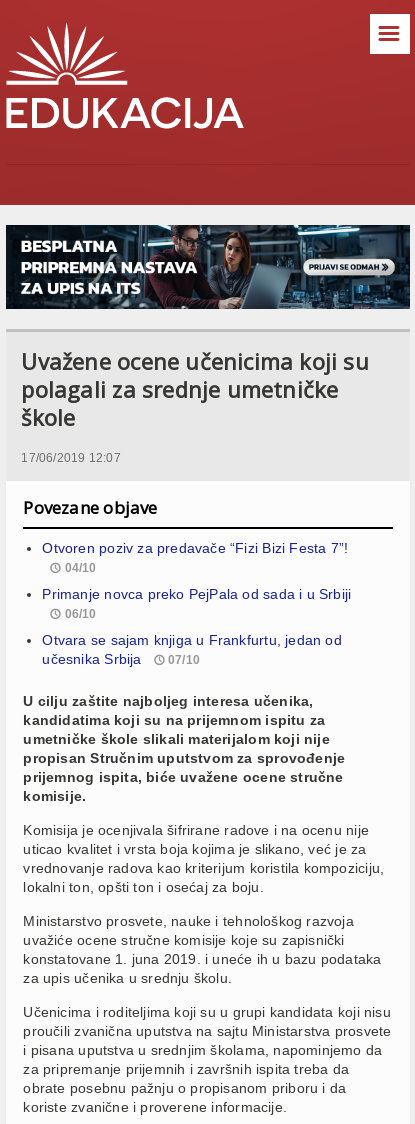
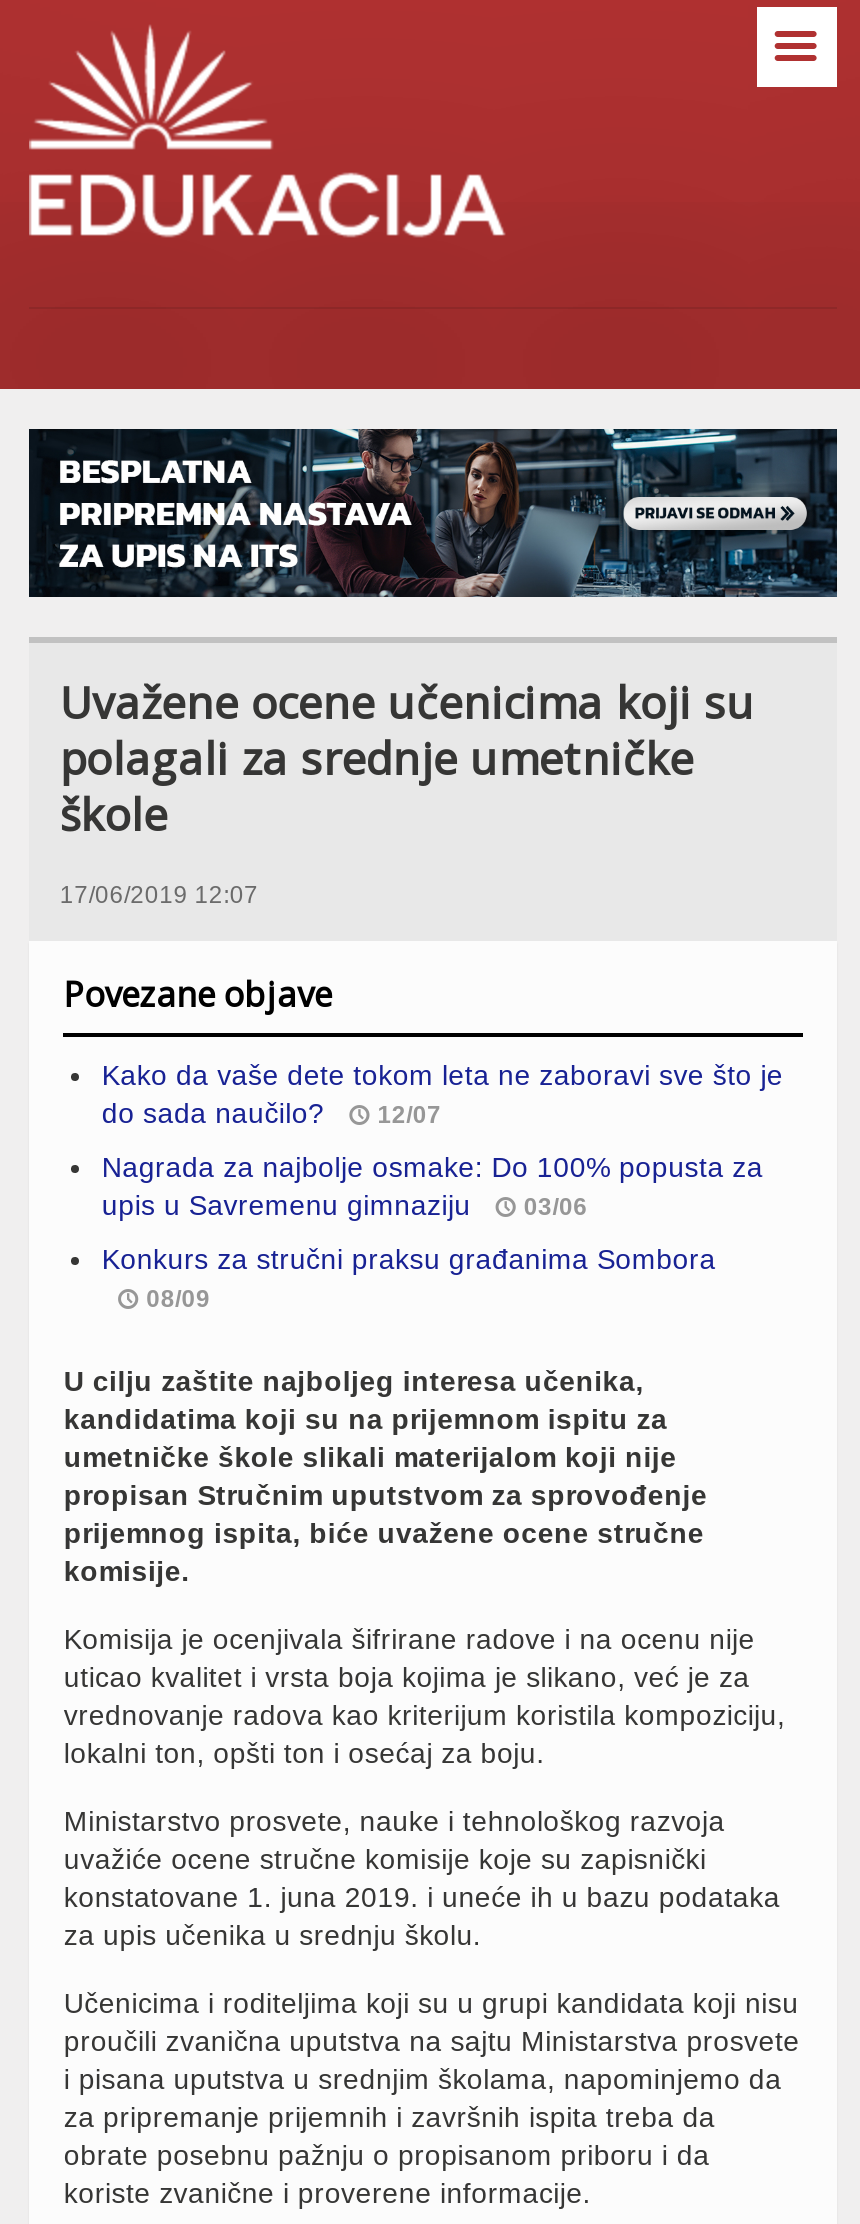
- Otvoren poziv za predavače “Fizi Bizi Festa 7”!
- 04/10
+ Kako da vaše dete tokom leta ne zaboravi sve što je
+ do sada naučilo?
+ 12/07

- Primanje novca preko PejPala od sada i u Srbiji
- 06/10
+ Nagrada za najbolje osmake: Do 100% popusta za
+ upis u Savremenu gimnaziju
+ 03/06

- Otvara se sajam knjiga u Frankfurtu, jedan od
- učesnika Srbija
- 07/10
+ Konkurs za stručni praksu građanima Sombora
+ 08/09
